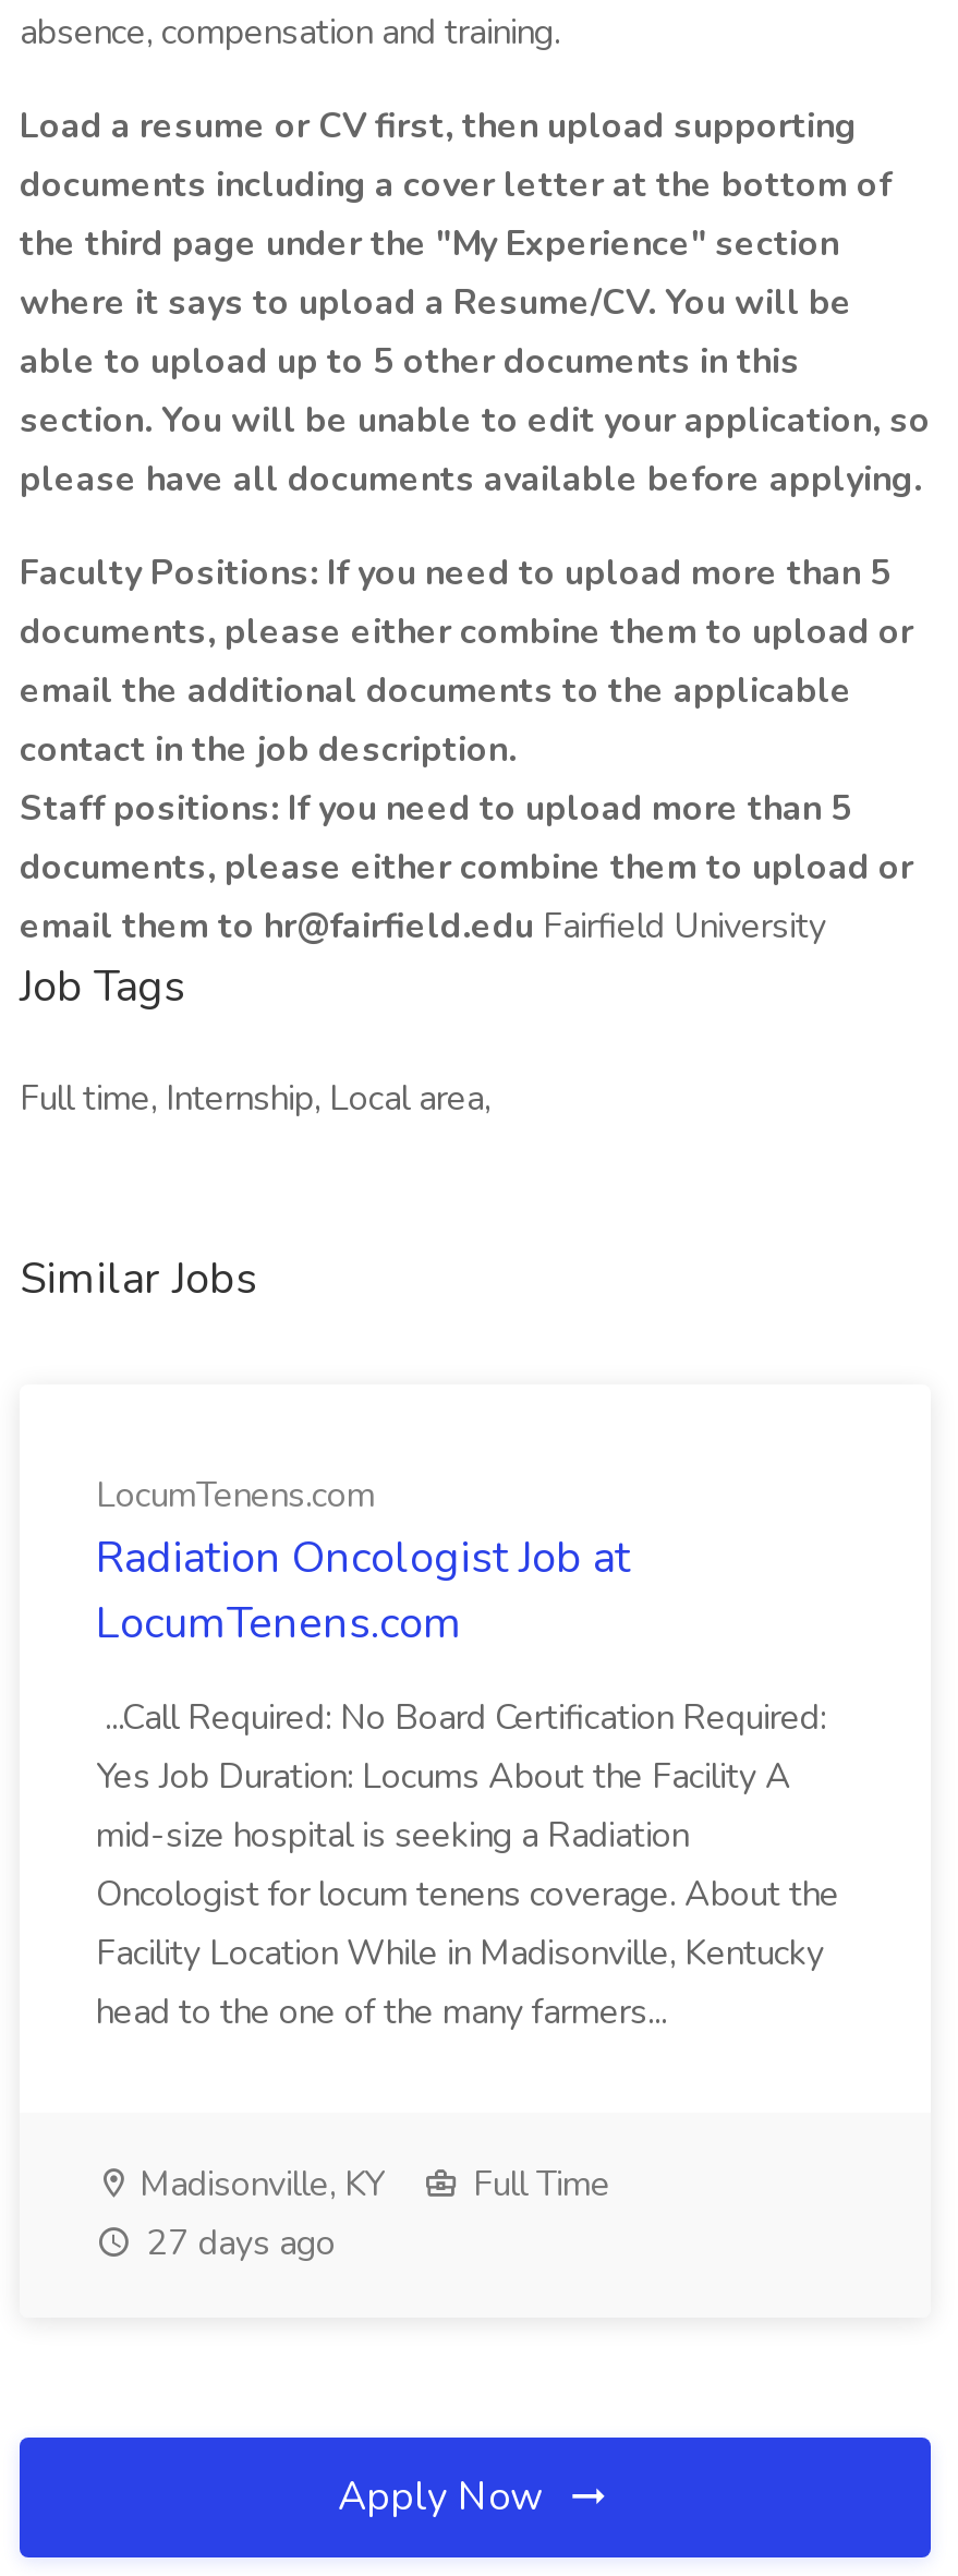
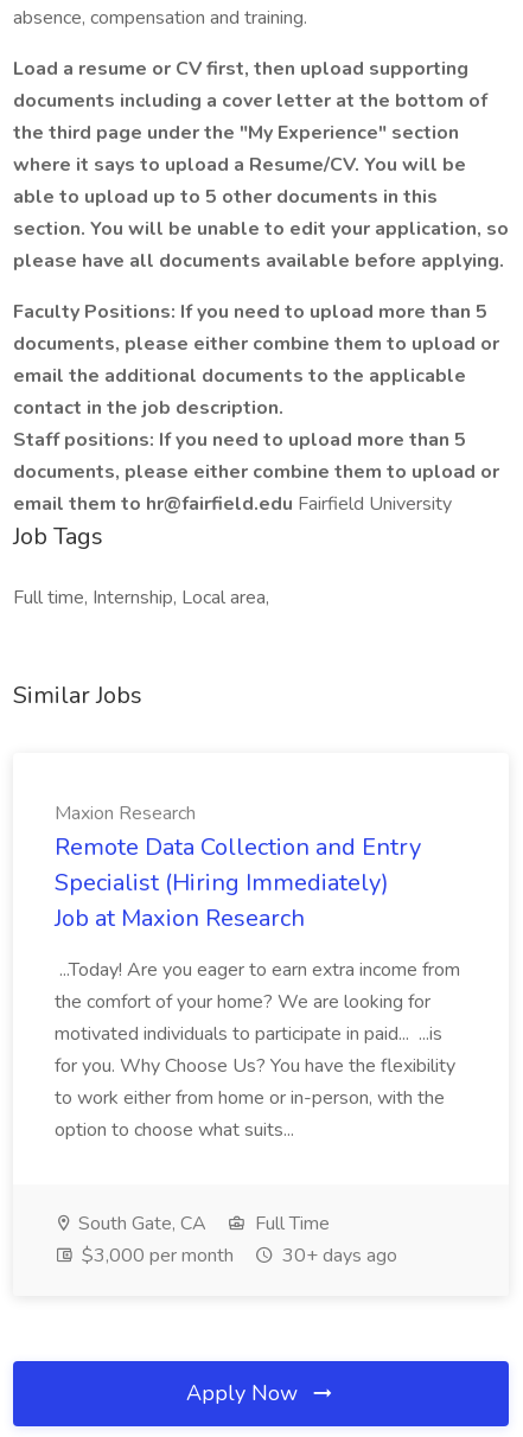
- LocumTenens.com
- Radiation Oncologist Job at
- LocumTenens.com
+ Maxion Research
+ Remote Data Collection and Entry
+ Specialist (Hiring Immediately)
+ Job at Maxion Research

- ...Call Required: No Board Certification Required:
- Yes Job Duration: Locums About the Facility A
- mid-size hospital is seeking a Radiation
- Oncologist for locum tenens coverage. About the
- Facility Location While in Madisonville, Kentucky
- head to the one of the many farmers...
+ ...Today! Are you eager to earn extra income from
+ the comfort of your home? We are looking for
+ motivated individuals to participate in paid... ...is
+ for you. Why Choose Us? You have the flexibility
+ to work either from home or in-person, with the
+ option to choose what suits...

- Madisonville, KY
+ South Gate, CA

- 27 days ago
+ $3,000 per month
+ 30+ days ago
